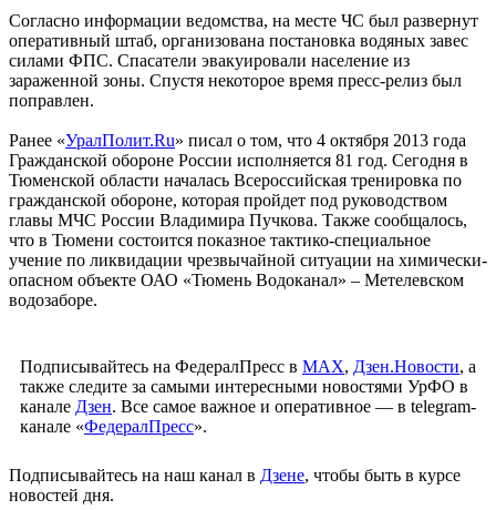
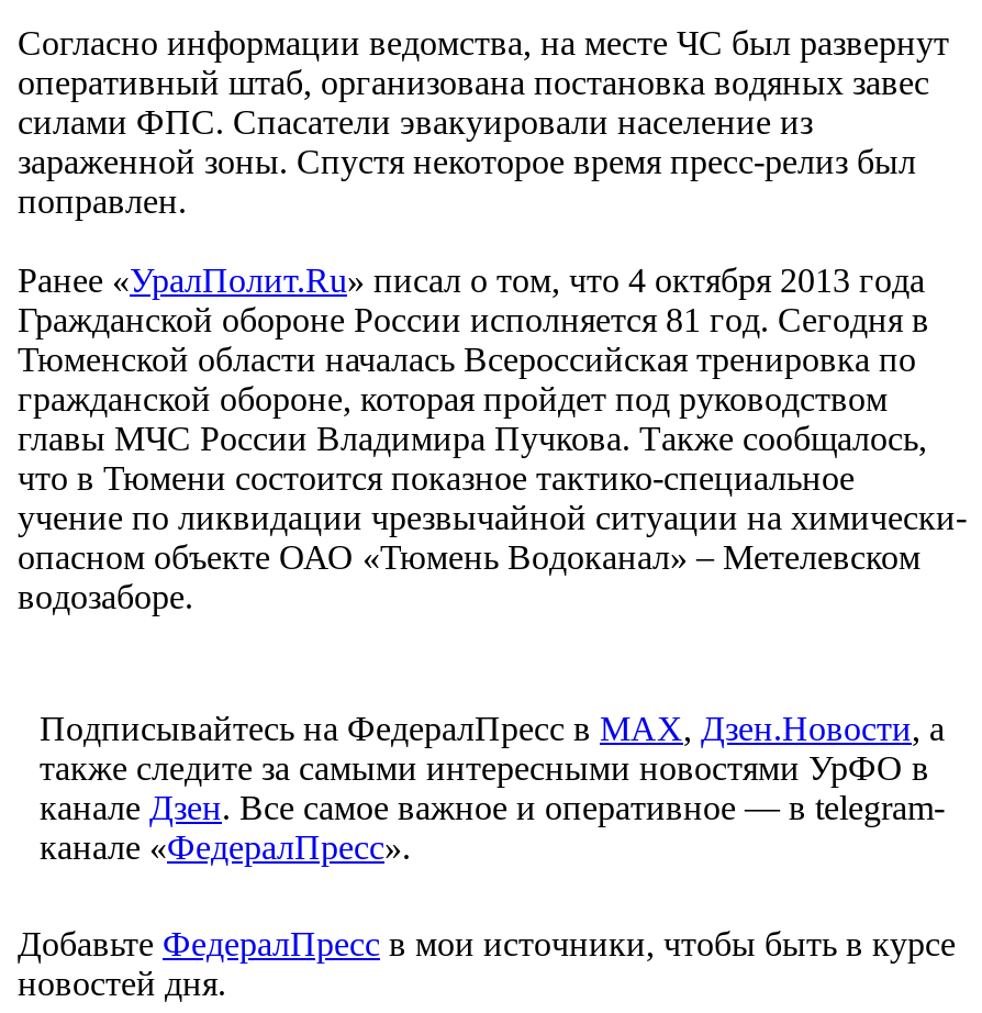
- Подписывайтесь на наш канал в Дзене, чтобы быть в курсе
+ Добавьте ФедералПресс в мои источники, чтобы быть в курсе
